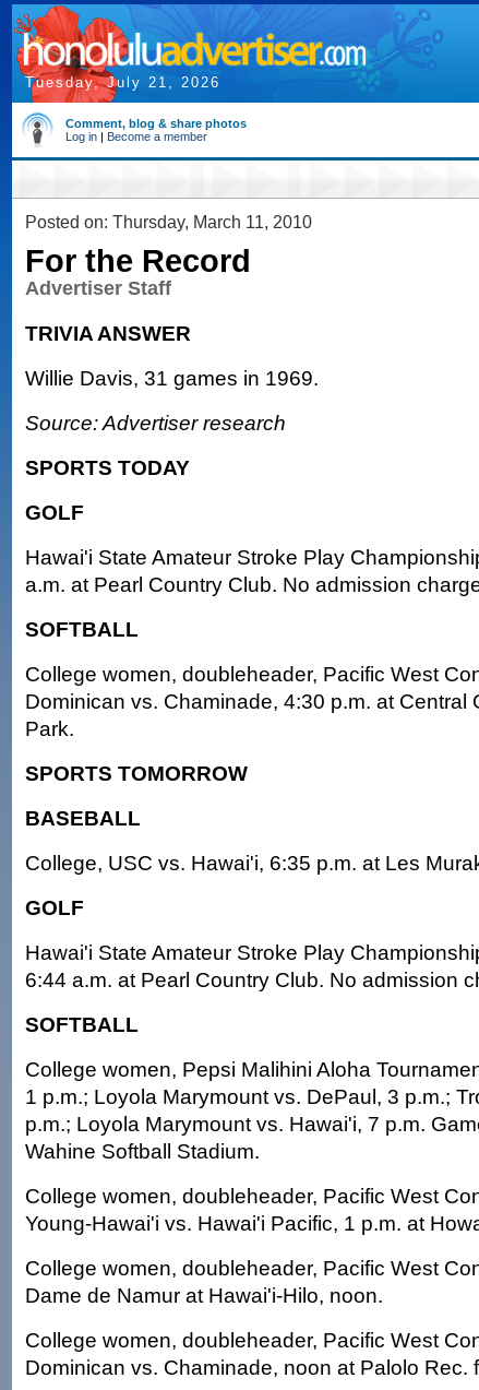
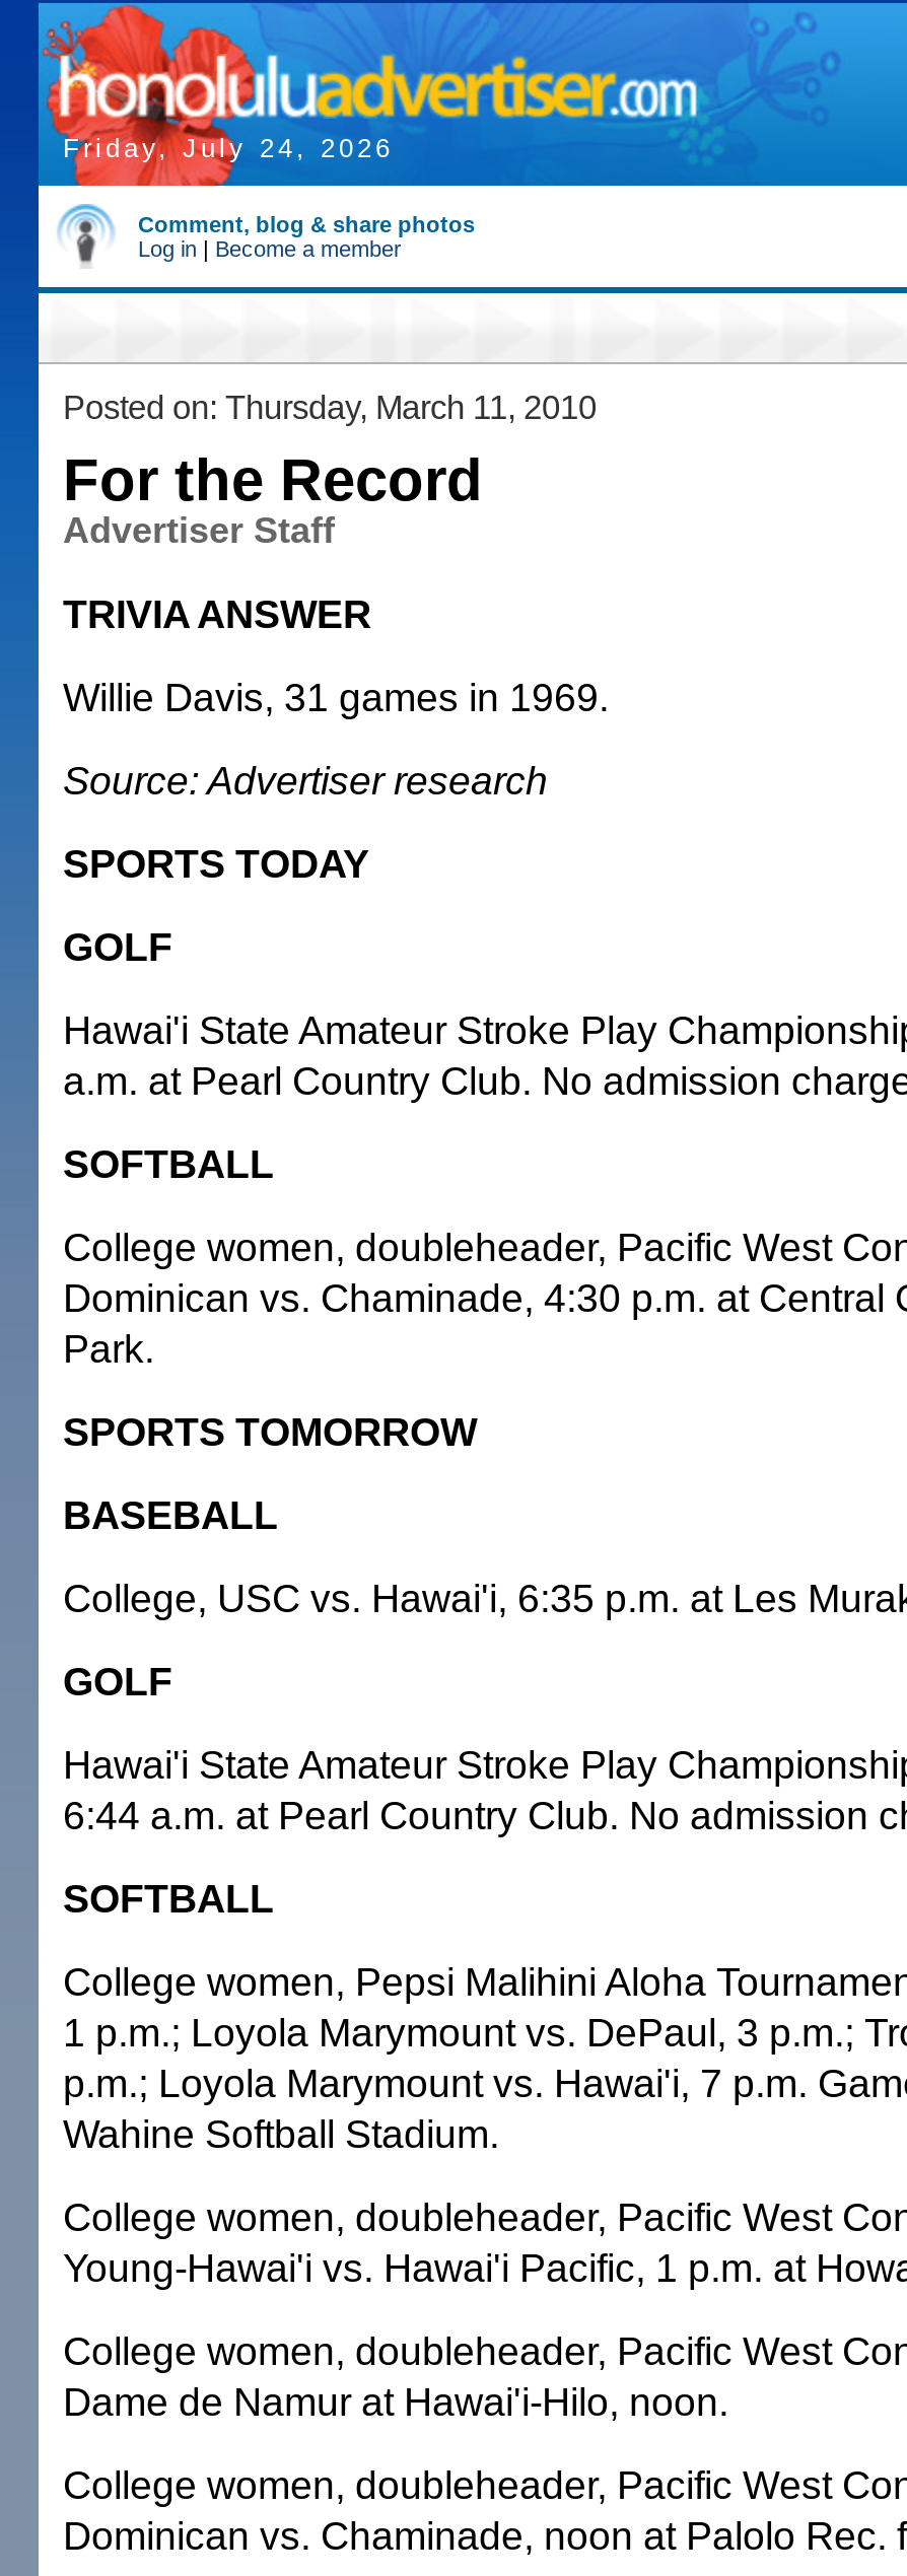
- Tuesday, July 21, 2026
+ Friday, July 24, 2026
